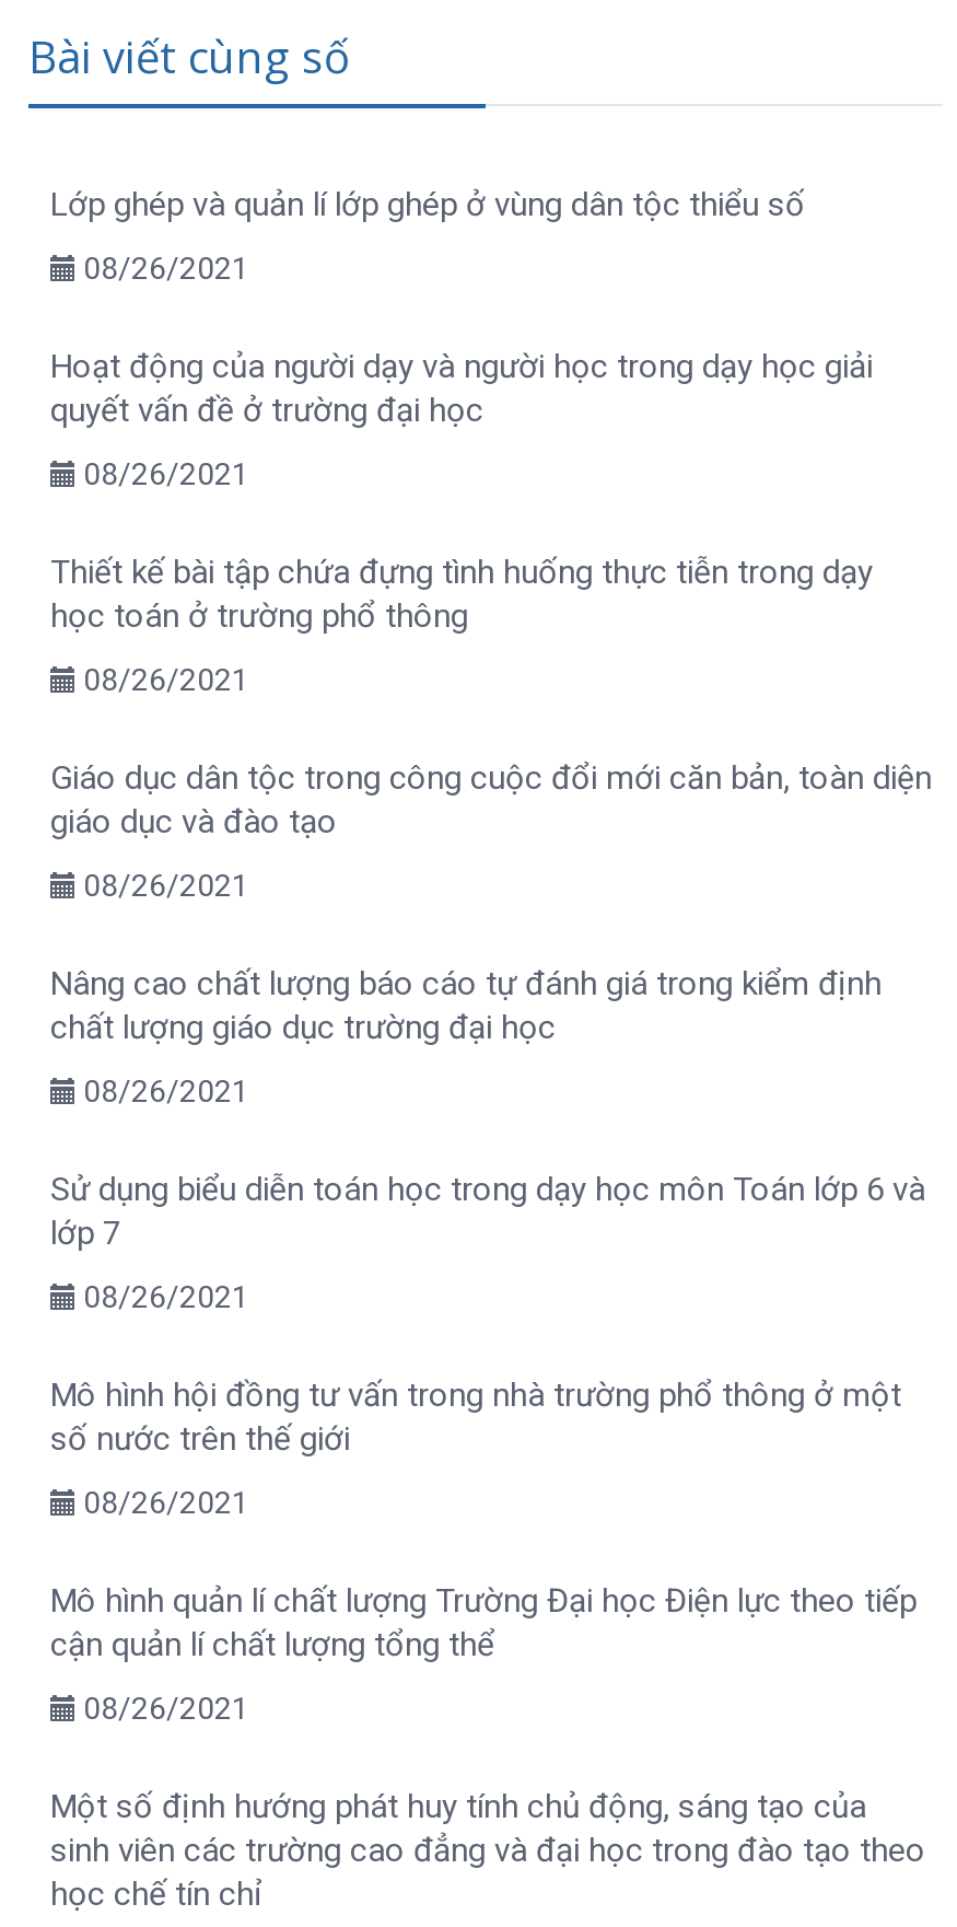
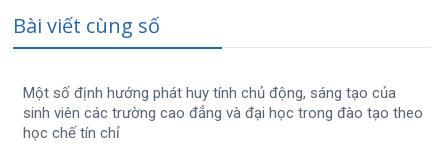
- Lớp ghép và quản lí lớp ghép ở vùng dân tộc thiểu số
- 08/26/2021
- Hoạt động của người dạy và người học trong dạy học giải
- quyết vấn đề ở trường đại học
- 08/26/2021
- Thiết kế bài tập chứa đựng tình huống thực tiễn trong dạy
- học toán ở trường phổ thông
- 08/26/2021
- Giáo dục dân tộc trong công cuộc đổi mới căn bản, toàn diện
- giáo dục và đào tạo
- 08/26/2021
- Nâng cao chất lượng báo cáo tự đánh giá trong kiểm định
- chất lượng giáo dục trường đại học
- 08/26/2021
- Sử dụng biểu diễn toán học trong dạy học môn Toán lớp 6 và
- lớp 7
- 08/26/2021
- Mô hình hội đồng tư vấn trong nhà trường phổ thông ở một
- số nước trên thế giới
- 08/26/2021
- Mô hình quản lí chất lượng Trường Đại học Điện lực theo tiếp
- cận quản lí chất lượng tổng thể
- 08/26/2021
